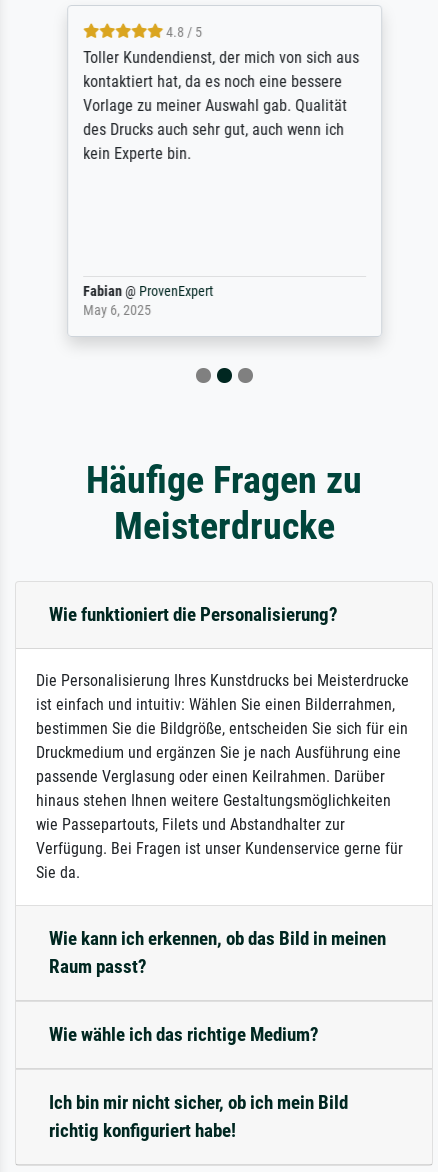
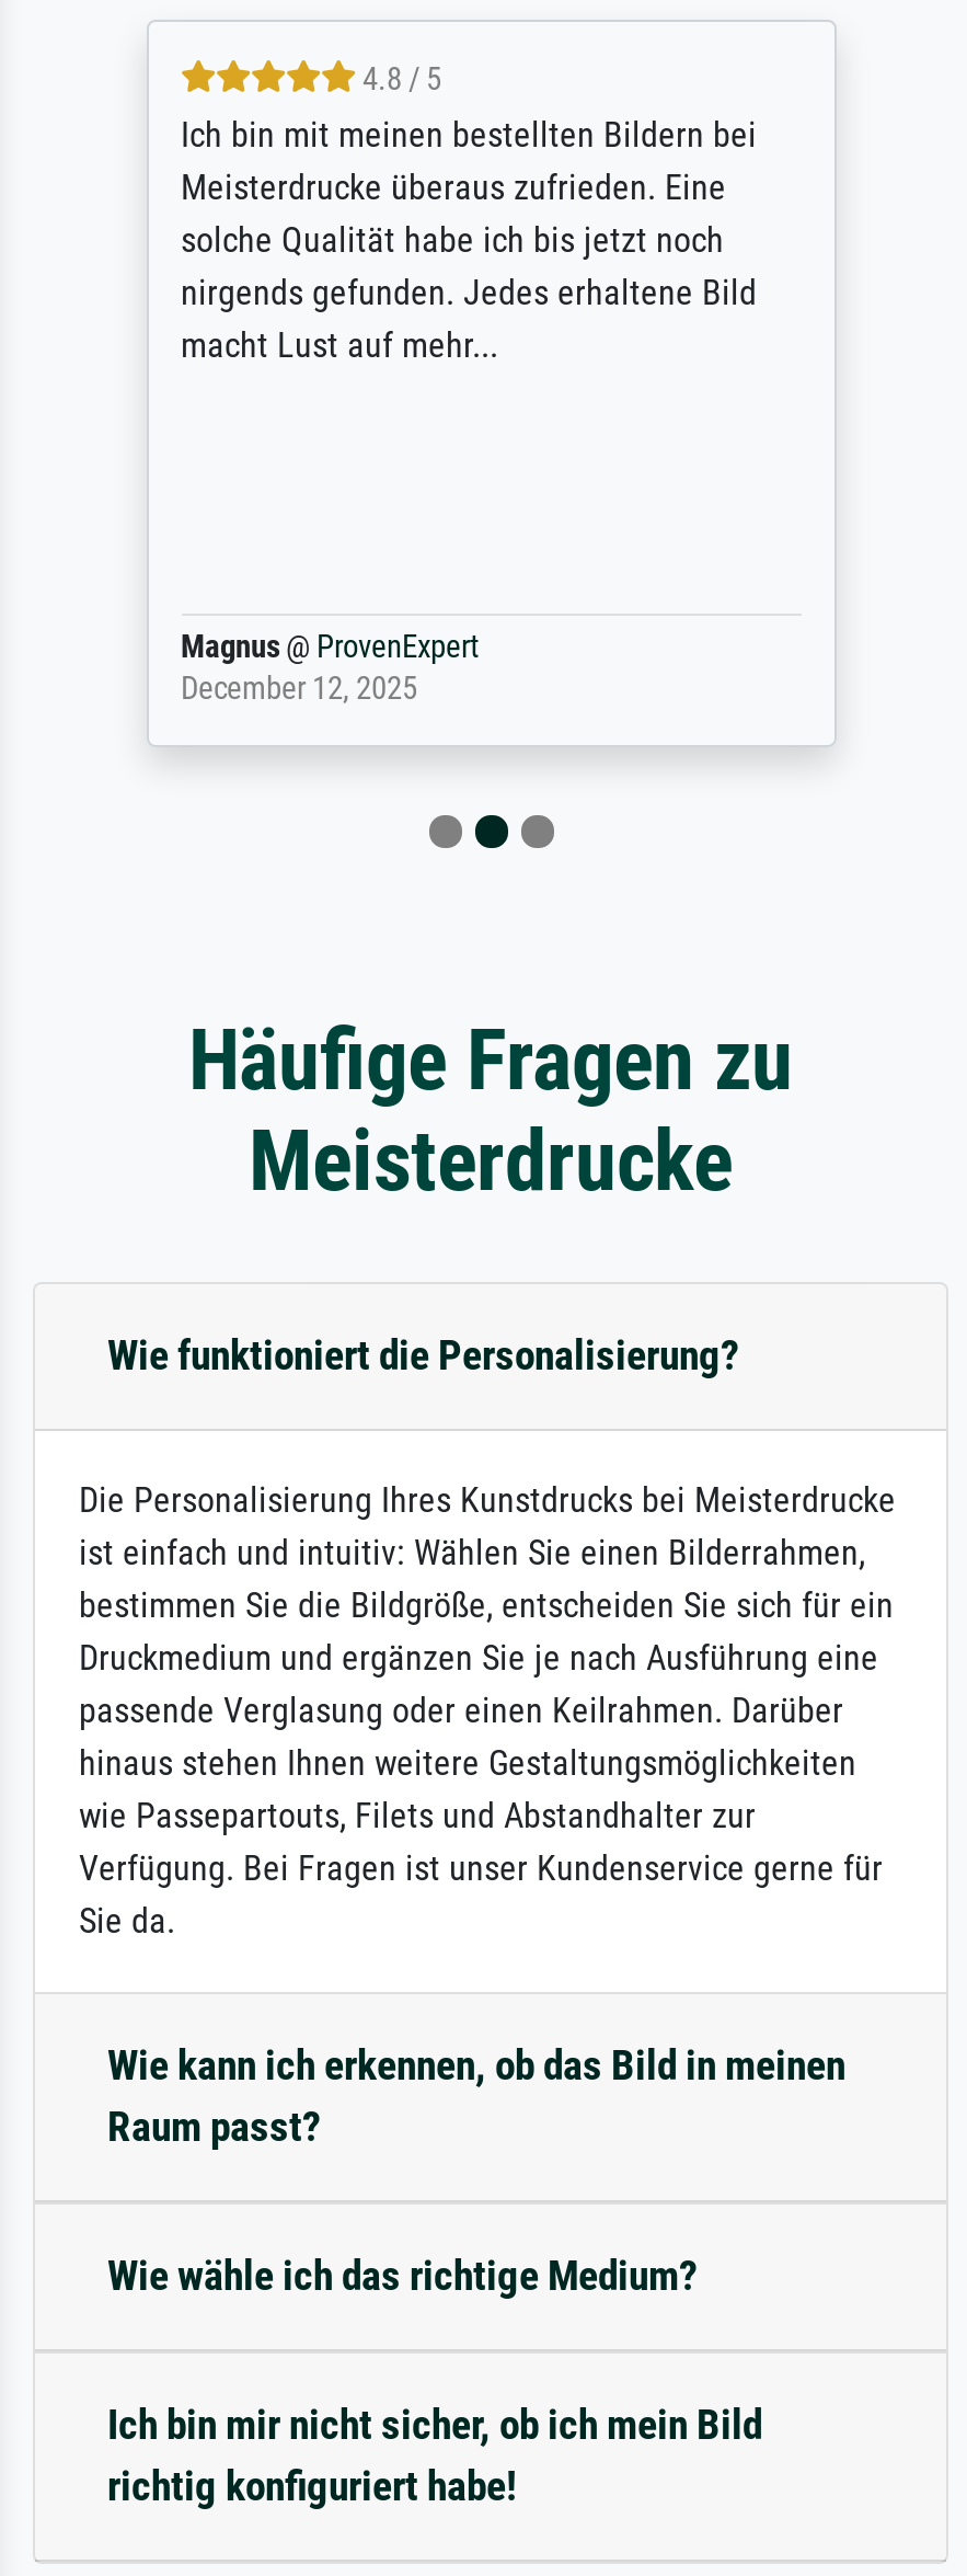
- Toller Kundendienst, der mich von sich aus
- kontaktiert hat, da es noch eine bessere
- Vorlage zu meiner Auswahl gab. Qualität
- des Drucks auch sehr gut, auch wenn ich
- kein Experte bin.
+ Ich bin mit meinen bestellten Bildern bei
+ Meisterdrucke überaus zufrieden. Eine
+ solche Qualität habe ich bis jetzt noch
+ nirgends gefunden. Jedes erhaltene Bild
+ macht Lust auf mehr...

- Fabian @ ProvenExpert
- May 6, 2025
+ Magnus @ ProvenExpert
+ December 12, 2025
